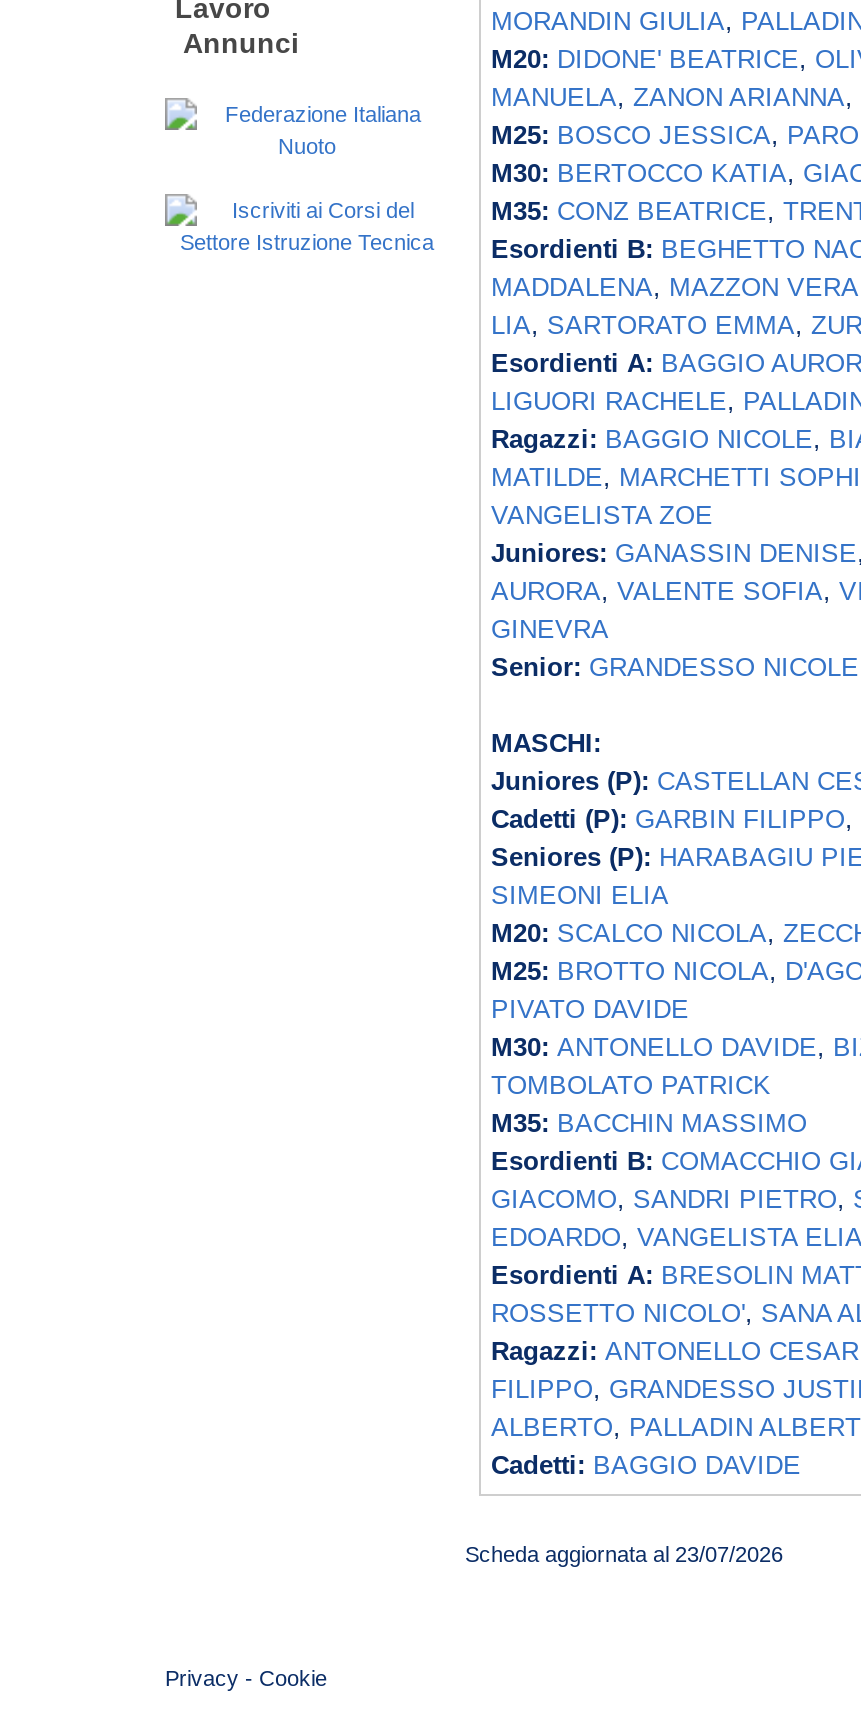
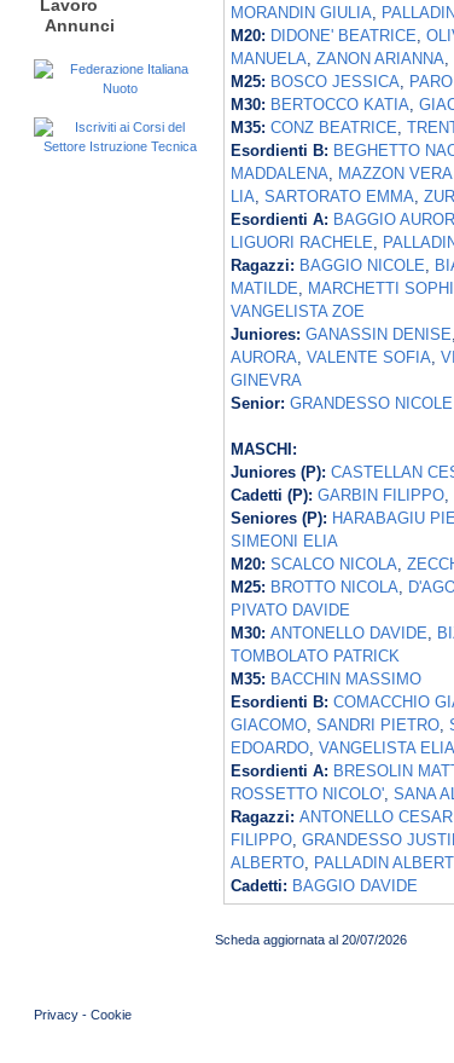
- Scheda aggiornata al 23/07/2026
+ Scheda aggiornata al 20/07/2026
